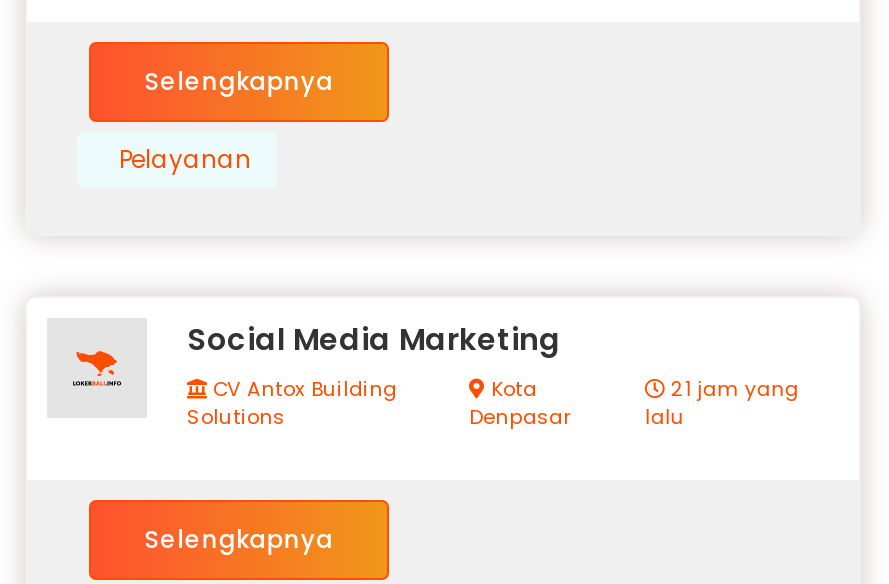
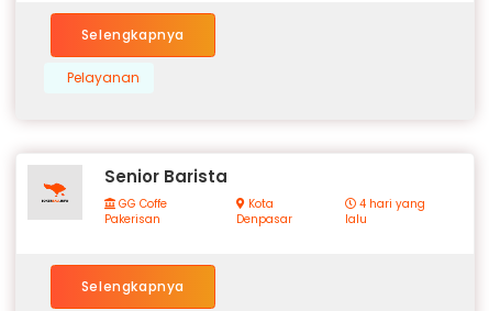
- Social Media Marketing
- CV Antox Building
- Solutions
+ Senior Barista
+ GG Coffe
+ Pakerisan

- 21 jam yang
+ 4 hari yang
